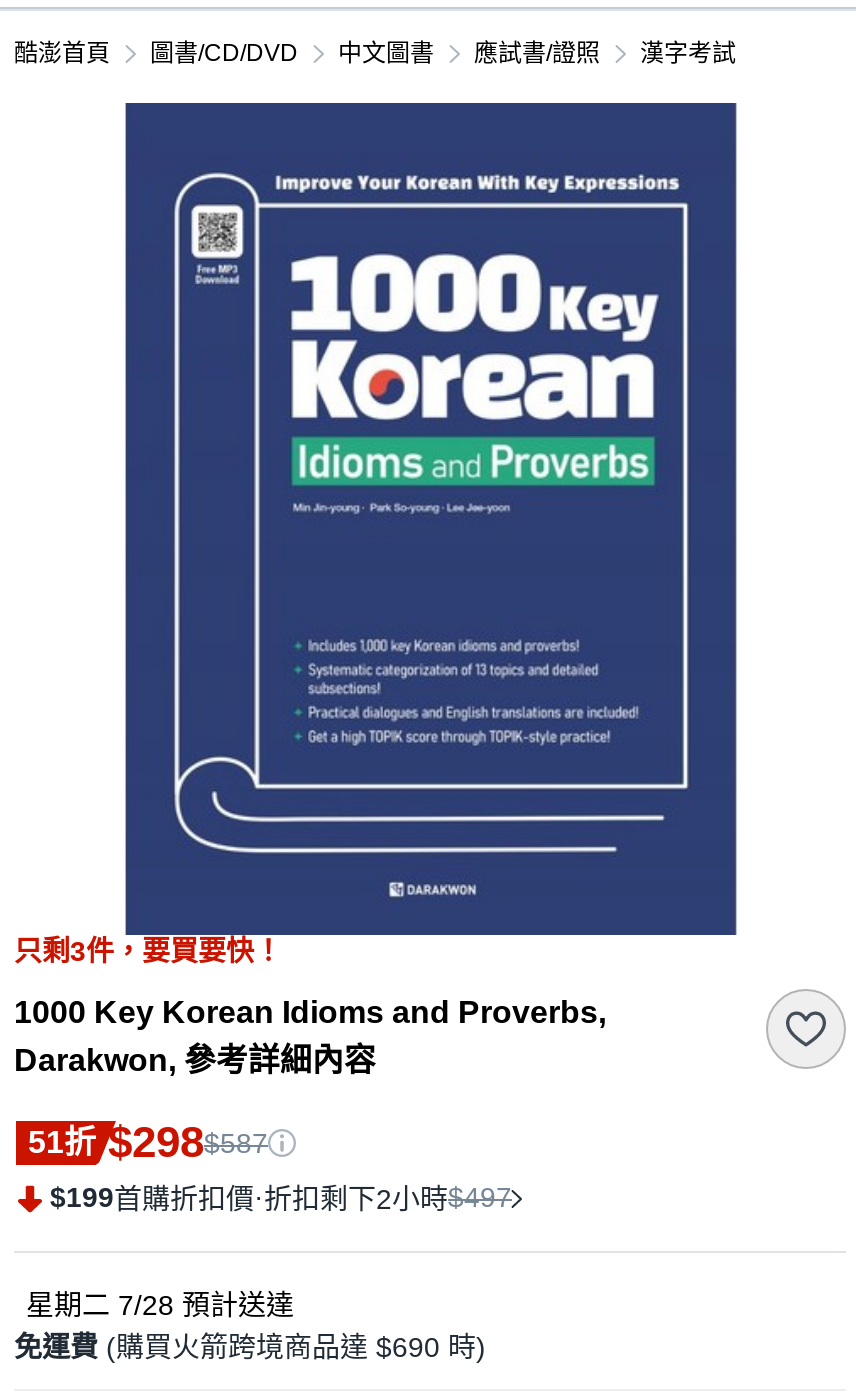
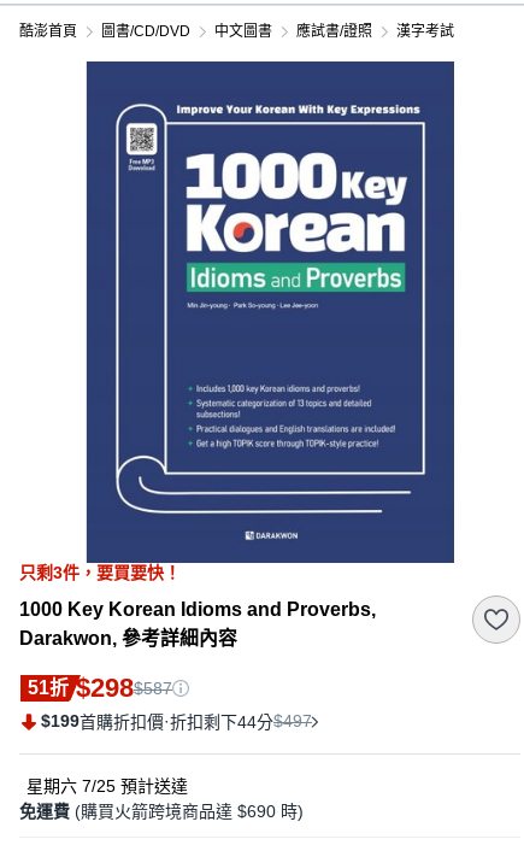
- $199首購折扣價·折扣剩下2小時$497
+ $199首購折扣價·折扣剩下44分$497

- 星期二 7/28預計送達
+ 星期六 7/25預計送達
